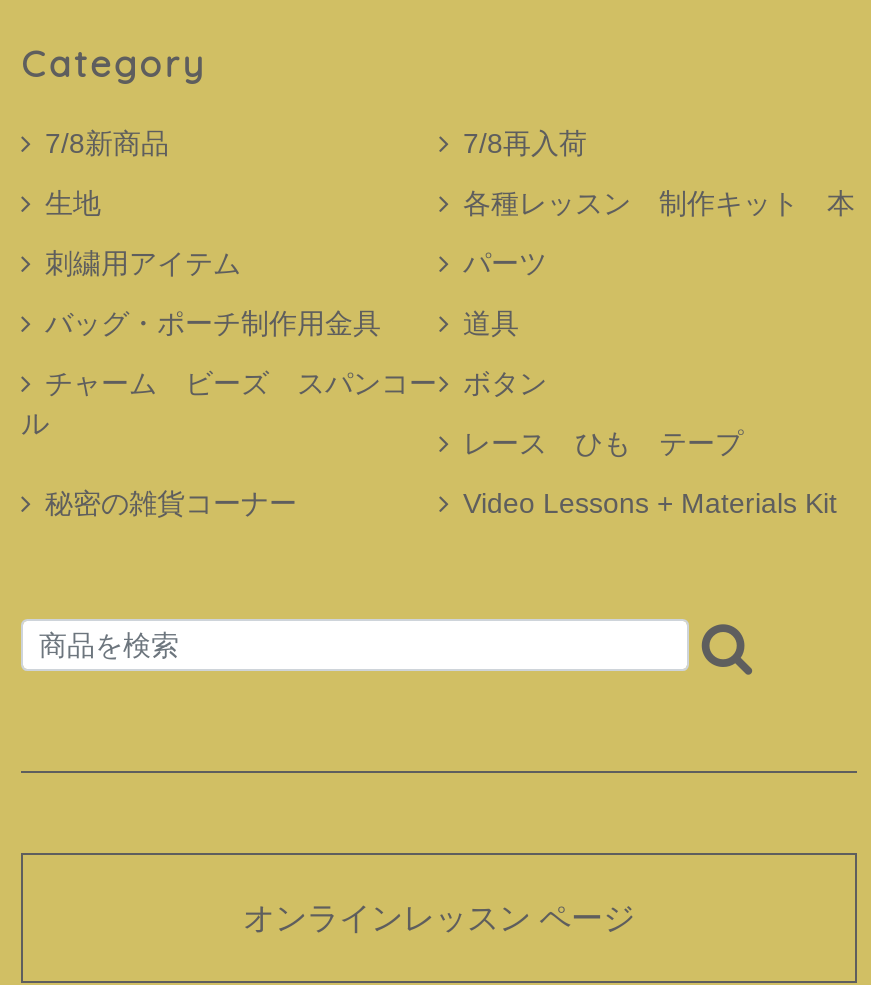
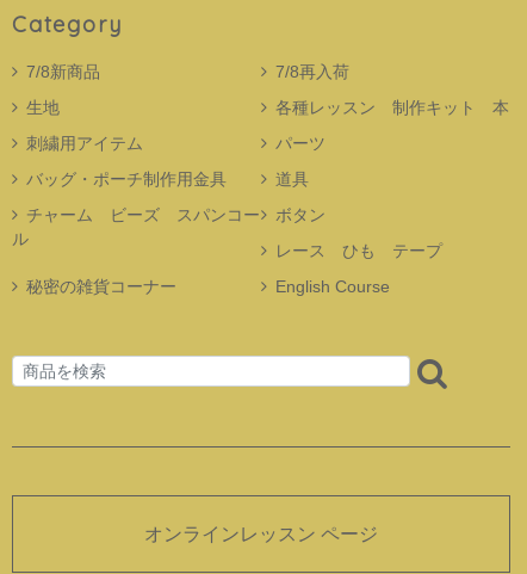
- Video Lessons + Materials Kit
+ English Course
